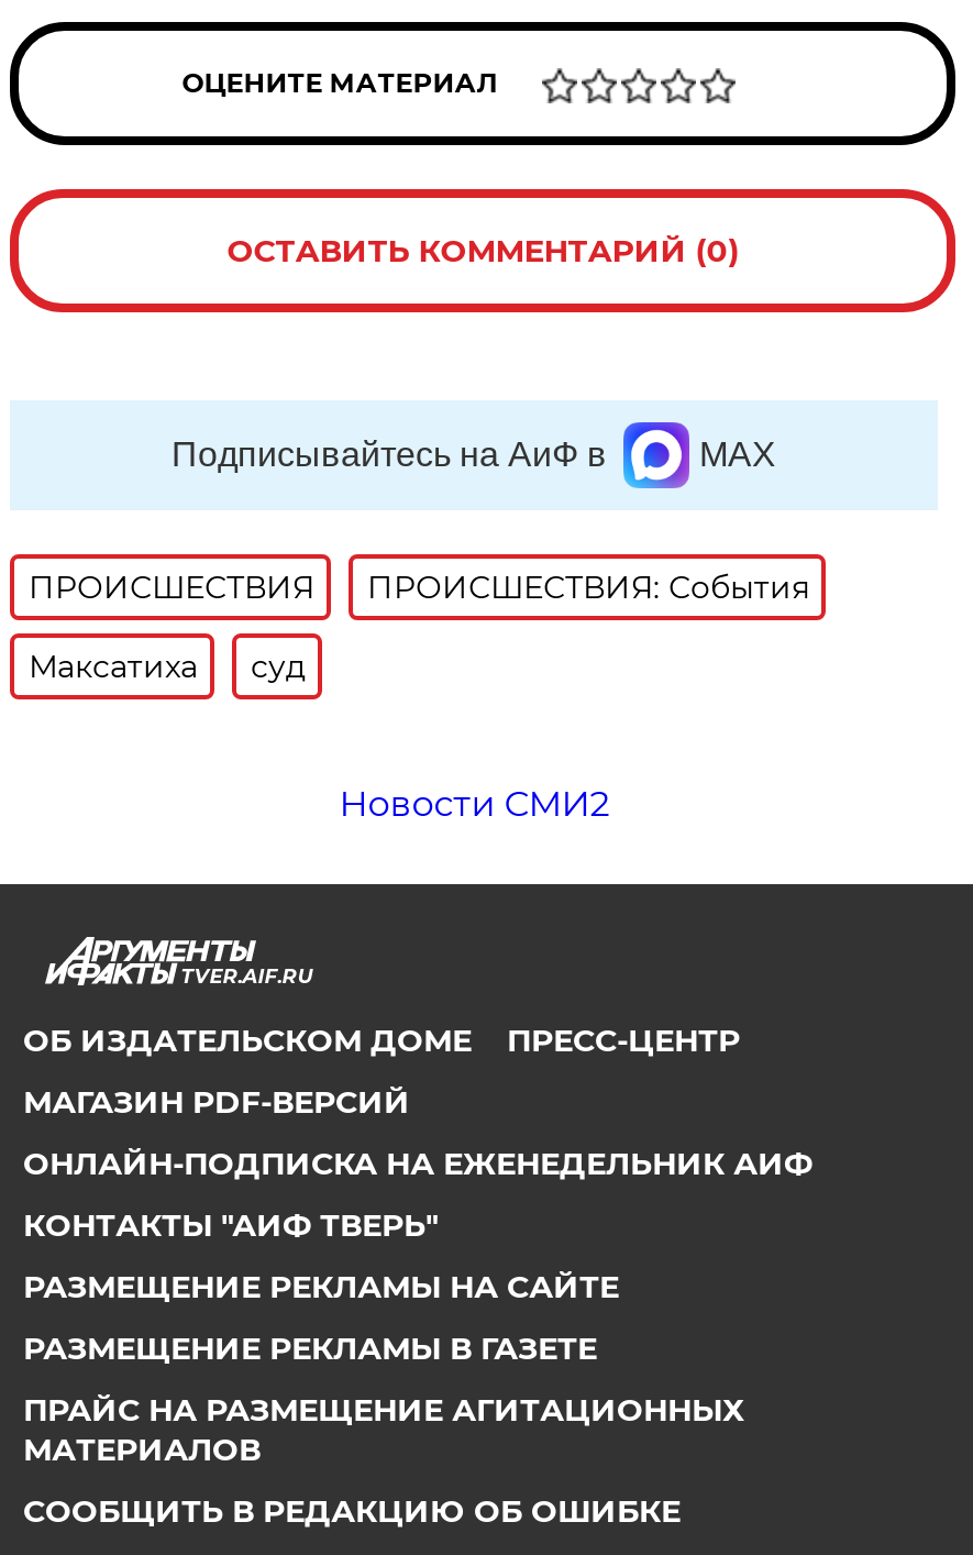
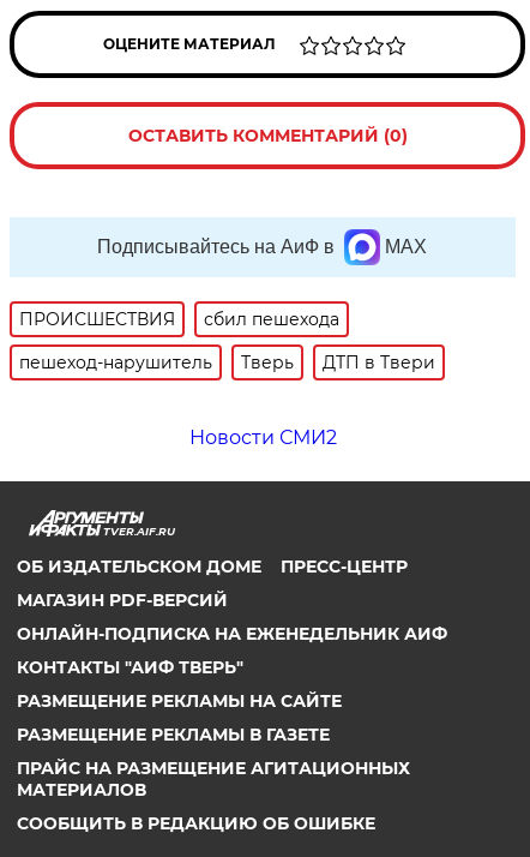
- ПРОИСШЕСТВИЯ: События
+ сбил пешехода

- Максатиха
- суд
+ пешеход-нарушитель
+ Тверь
+ ДТП в Твери
